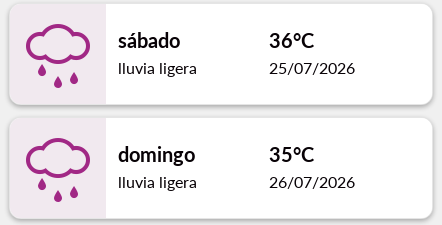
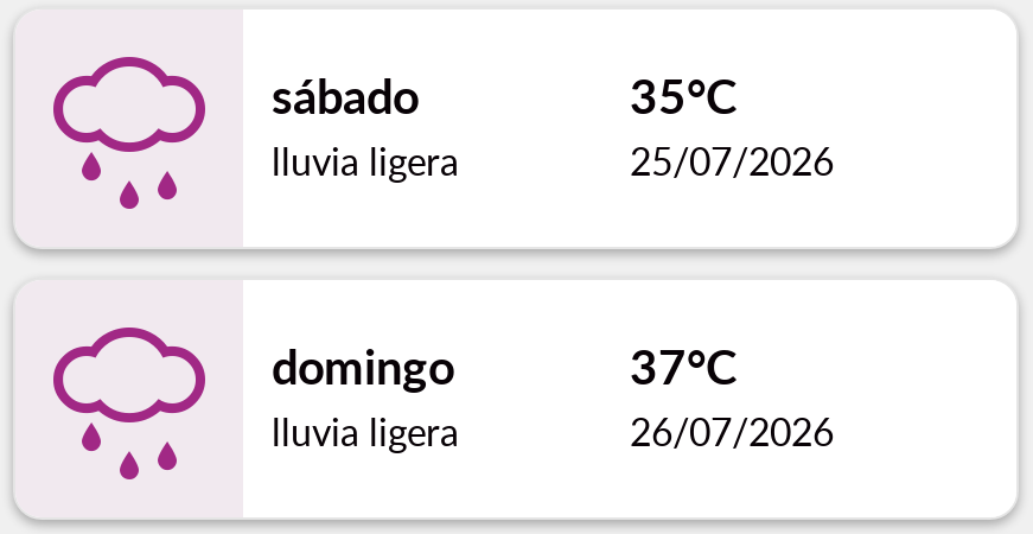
- 36°C
+ 35°C

- 35°C
+ 37°C
